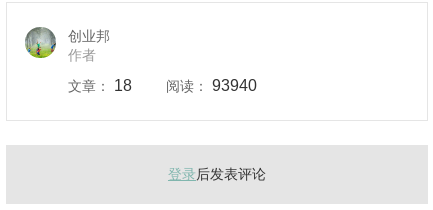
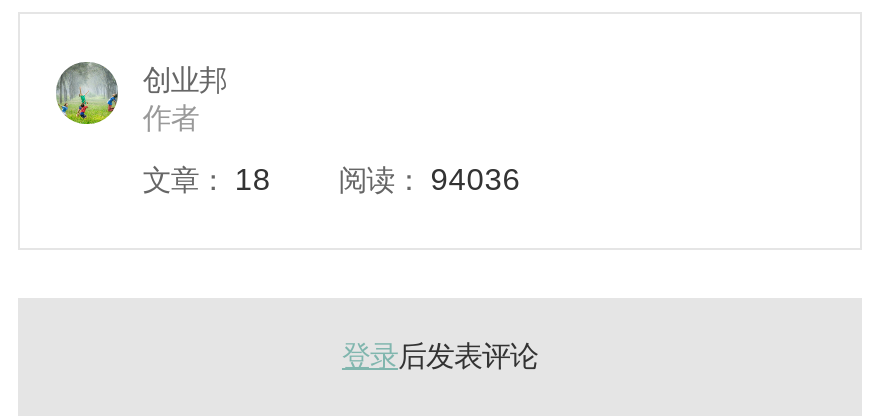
- 文章： 18 阅读： 93940
+ 文章： 18 阅读： 94036
